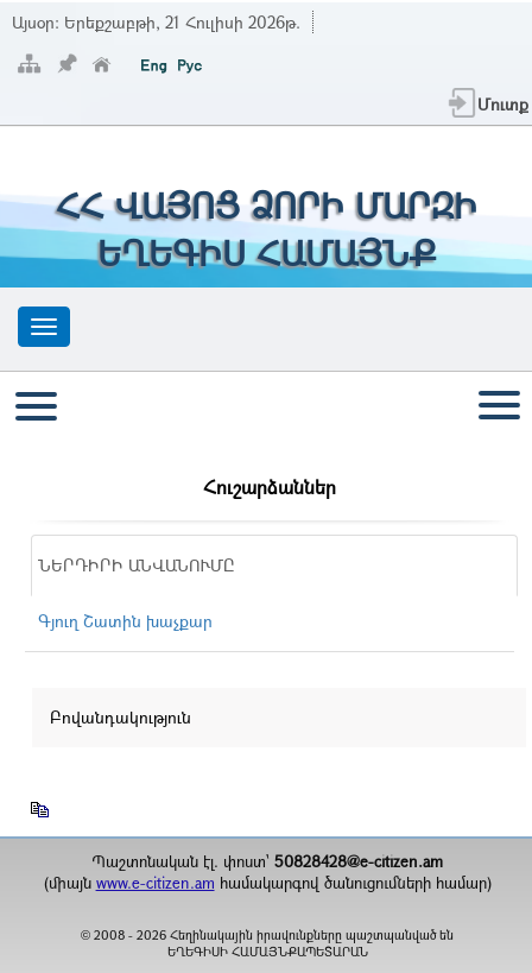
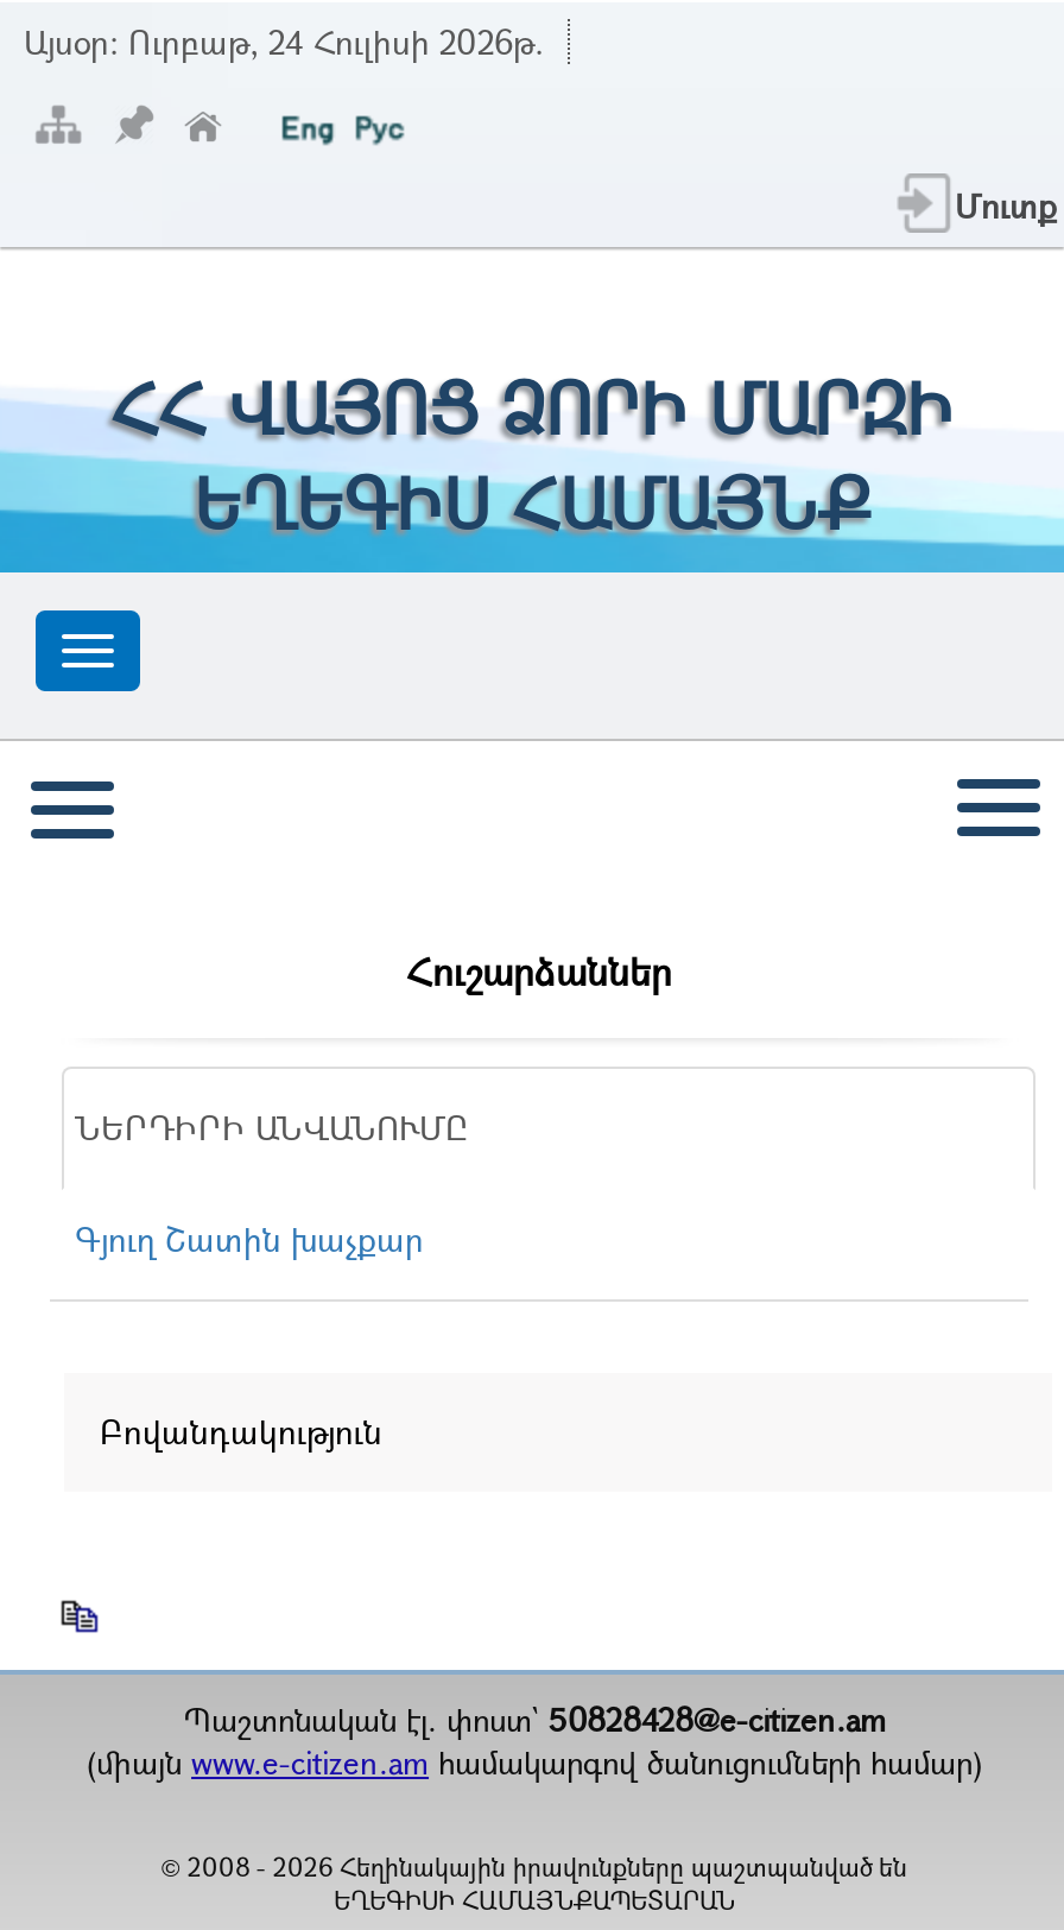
- Այսօր: Երեքշաբթի, 21 Հուլիսի 2026թ.
+ Այսօր: Ուրբաթ, 24 Հուլիսի 2026թ.
